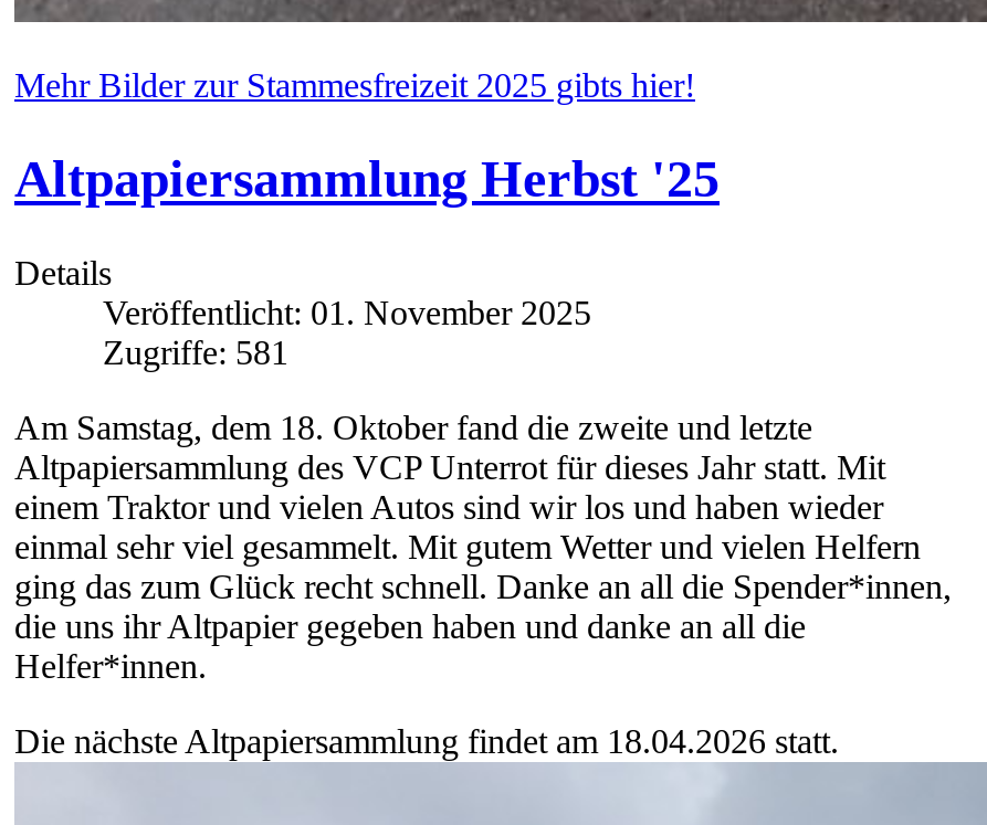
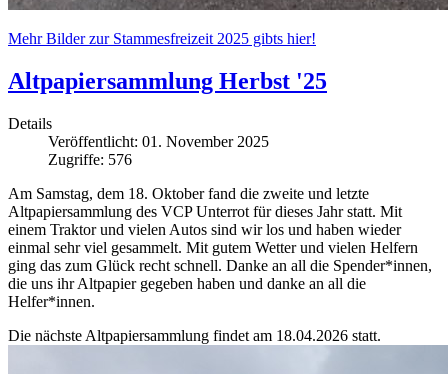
- Zugriffe: 581
+ Zugriffe: 576
